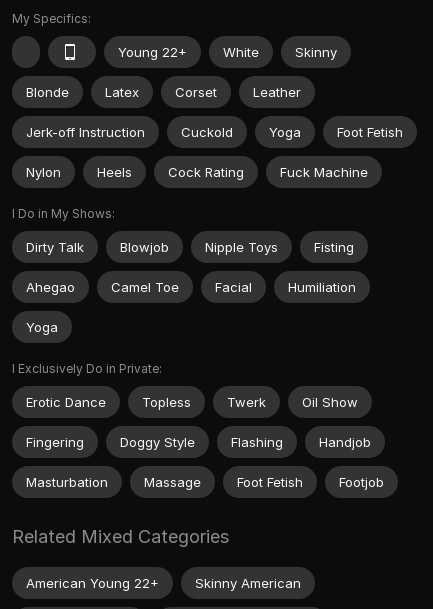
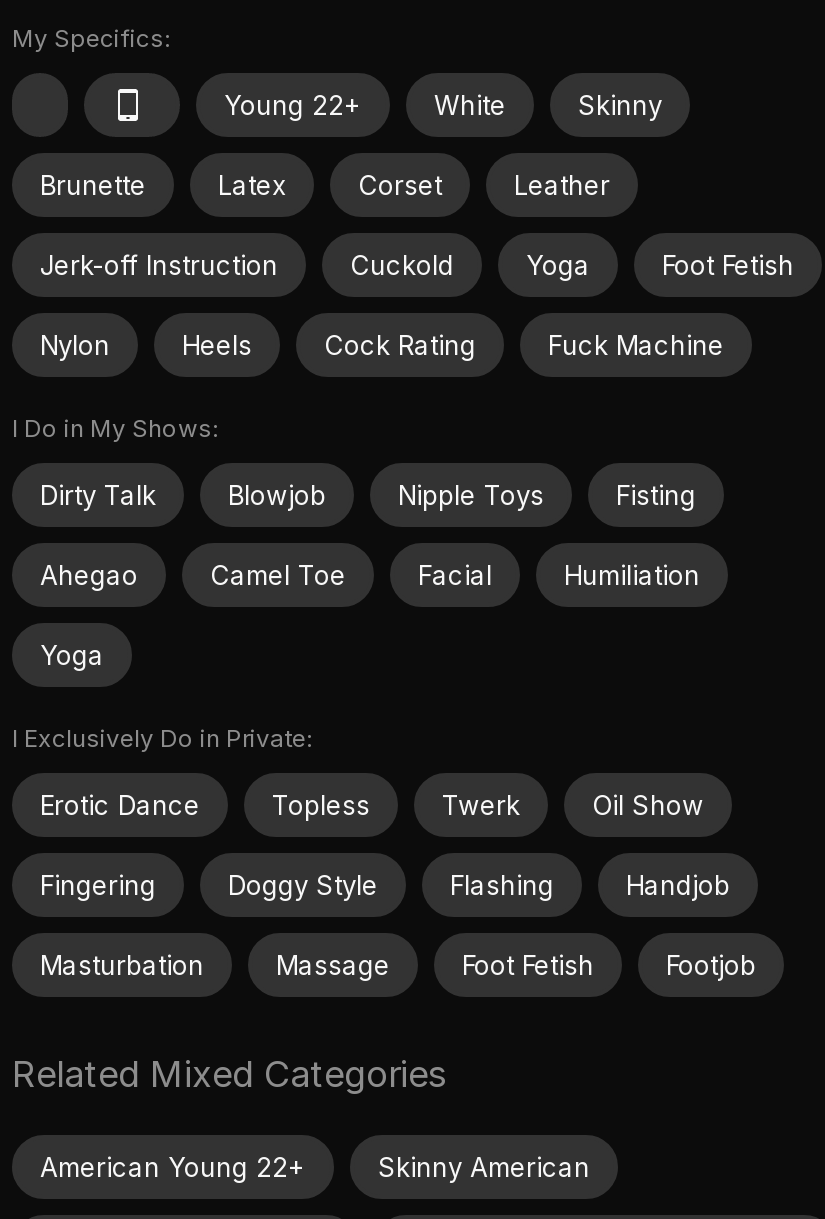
- Blonde
+ Brunette
